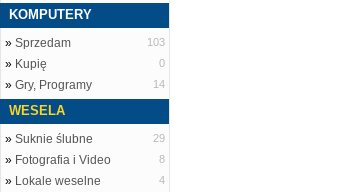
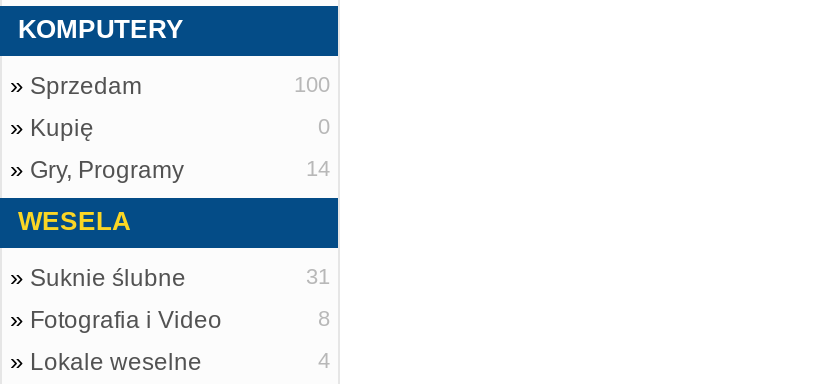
- 103
+ 100

- 29
+ 31
